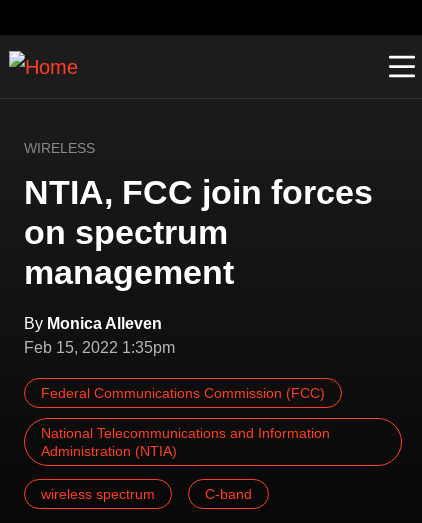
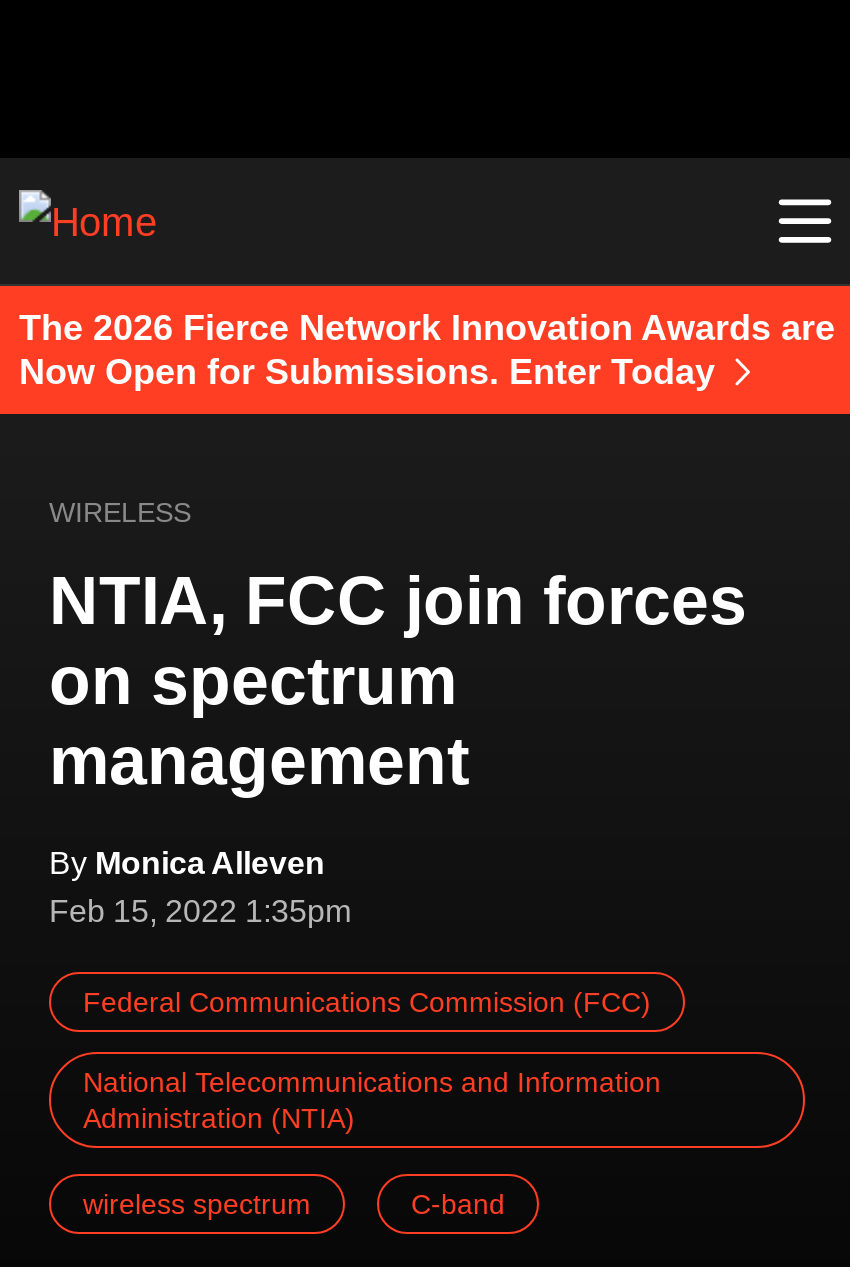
+ The 2026 Fierce Network Innovation Awards are
+ Now Open for Submissions. Enter Today
